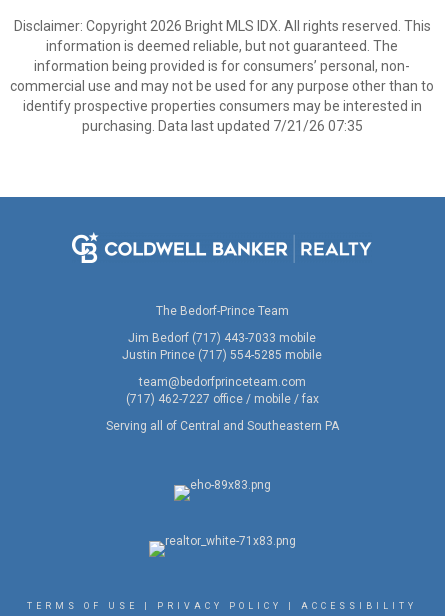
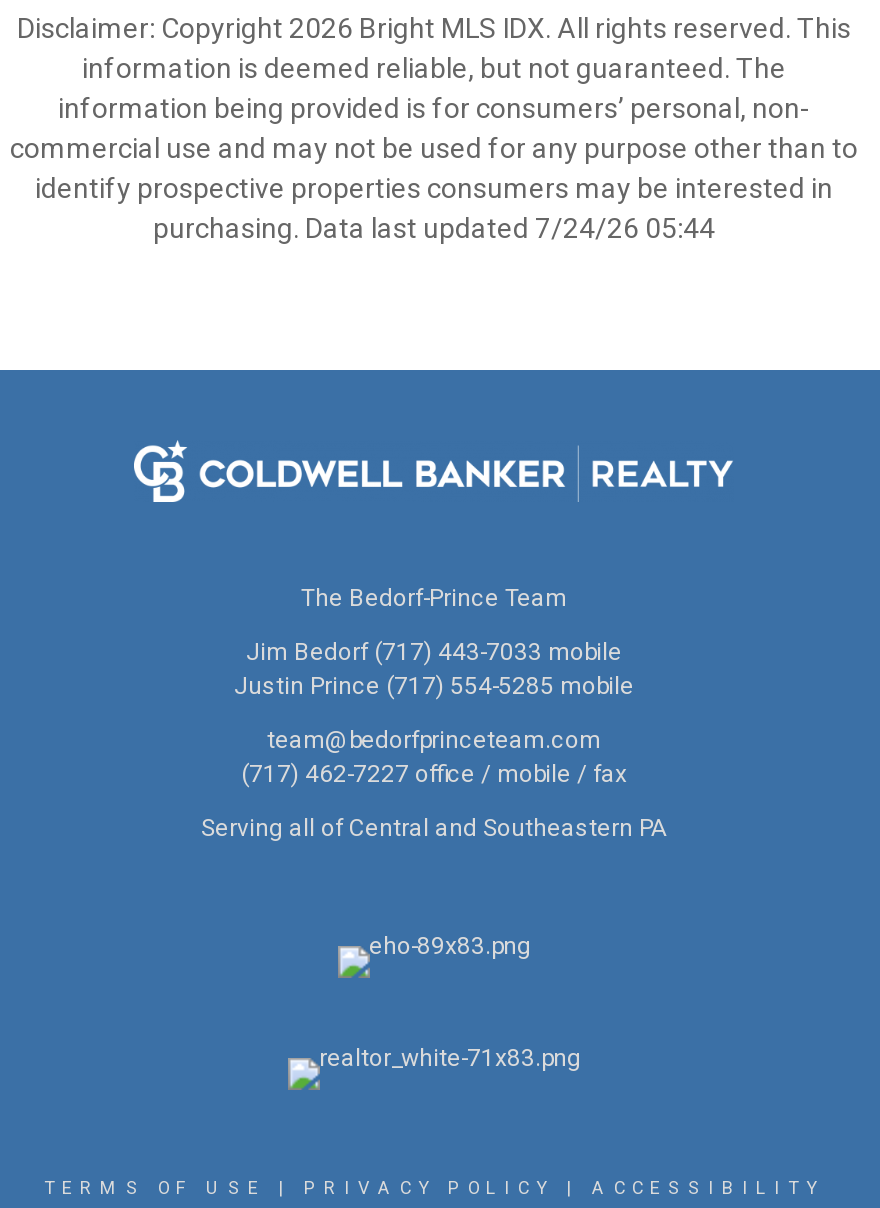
- purchasing. Data last updated 7/21/26 07:35
+ purchasing. Data last updated 7/24/26 05:44
